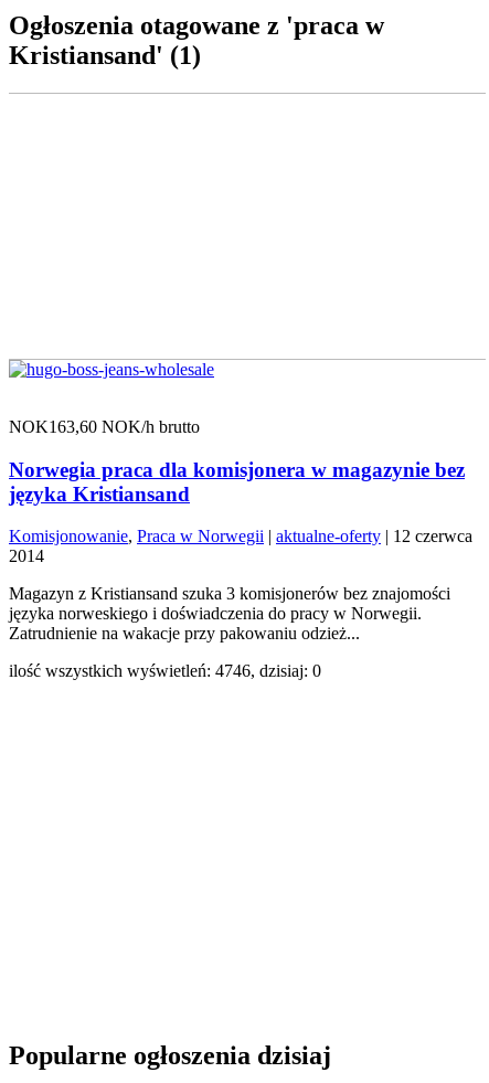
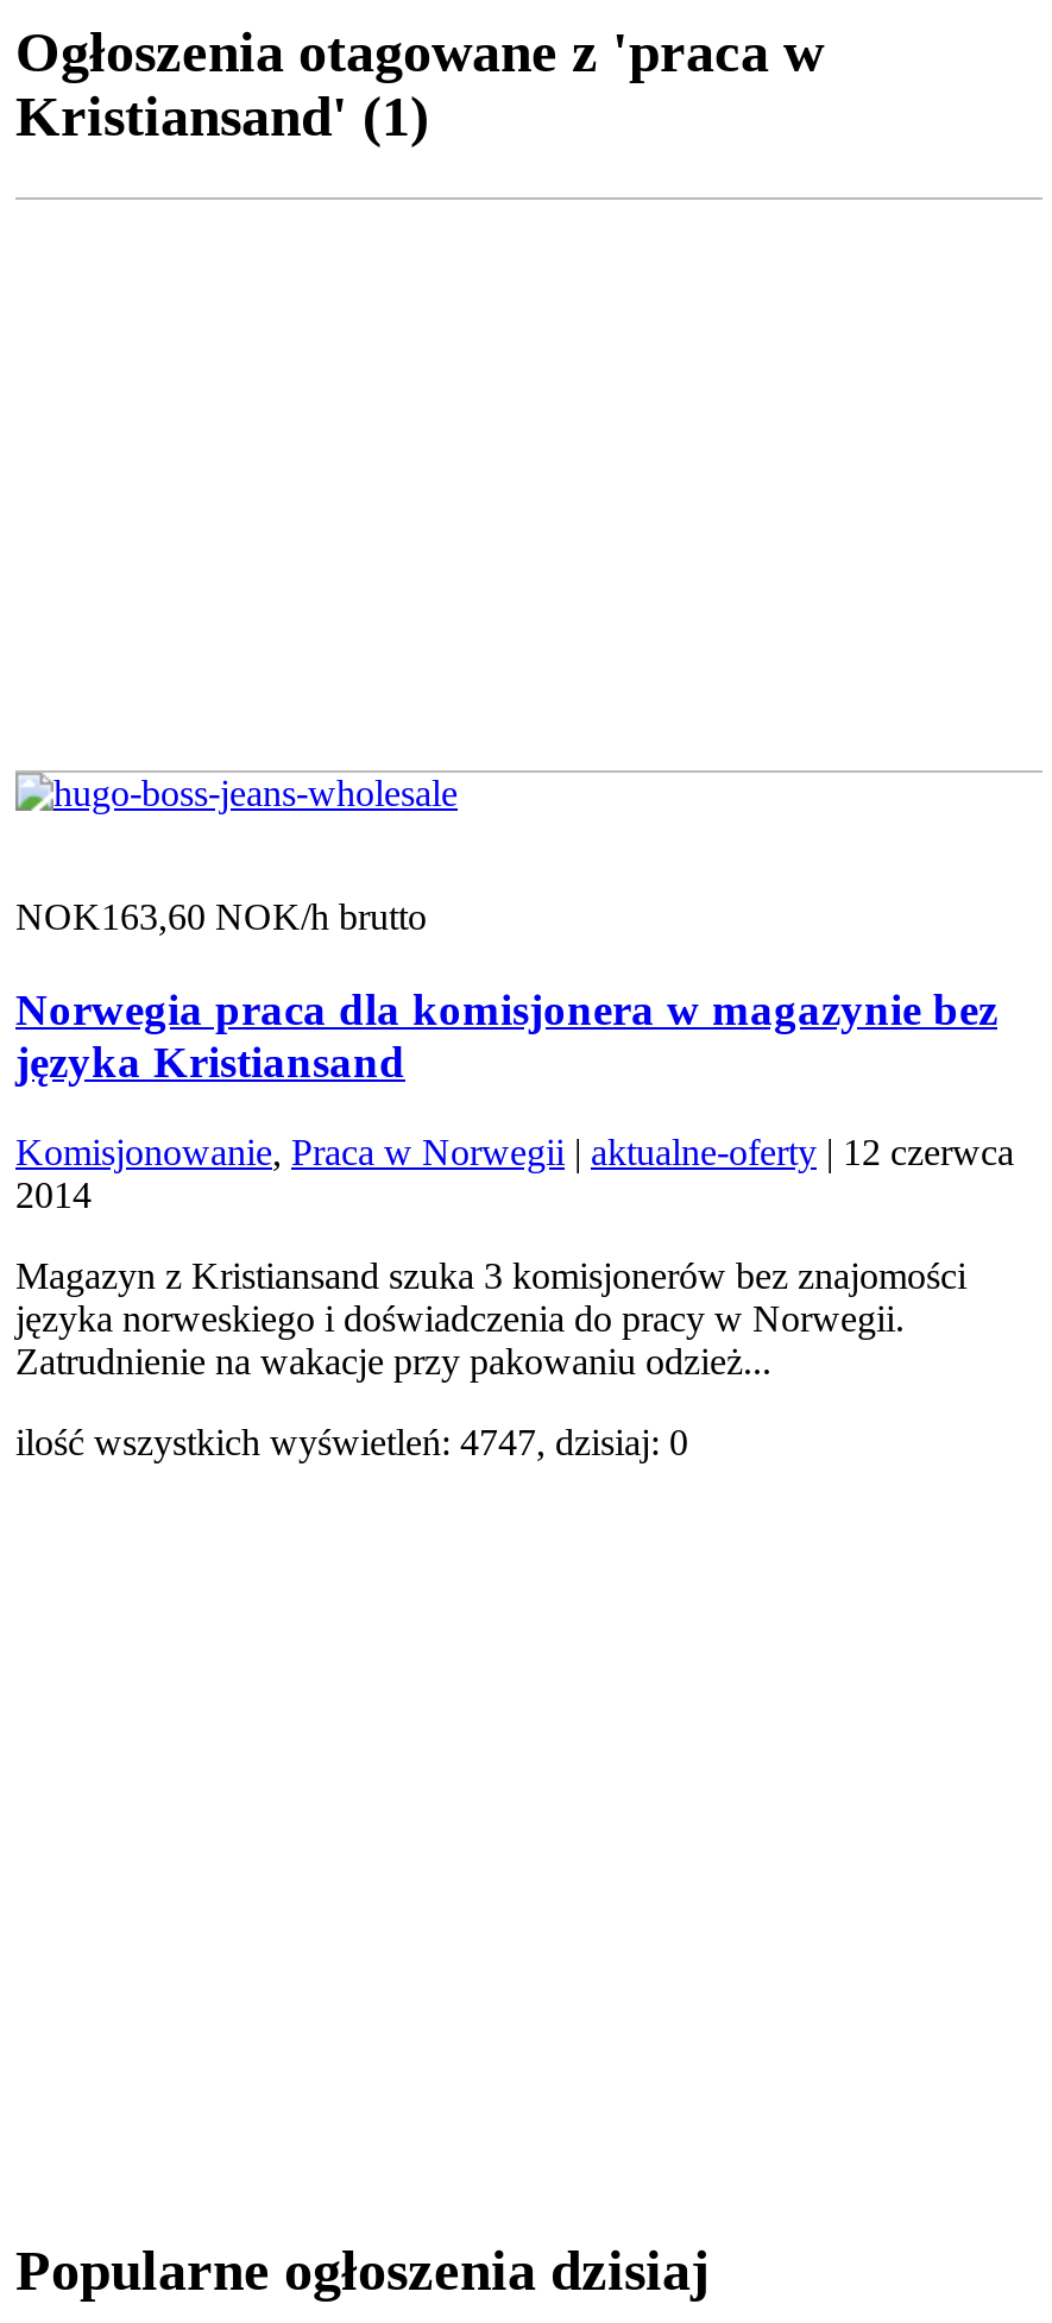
- ilość wszystkich wyświetleń: 4746, dzisiaj: 0
+ ilość wszystkich wyświetleń: 4747, dzisiaj: 0
